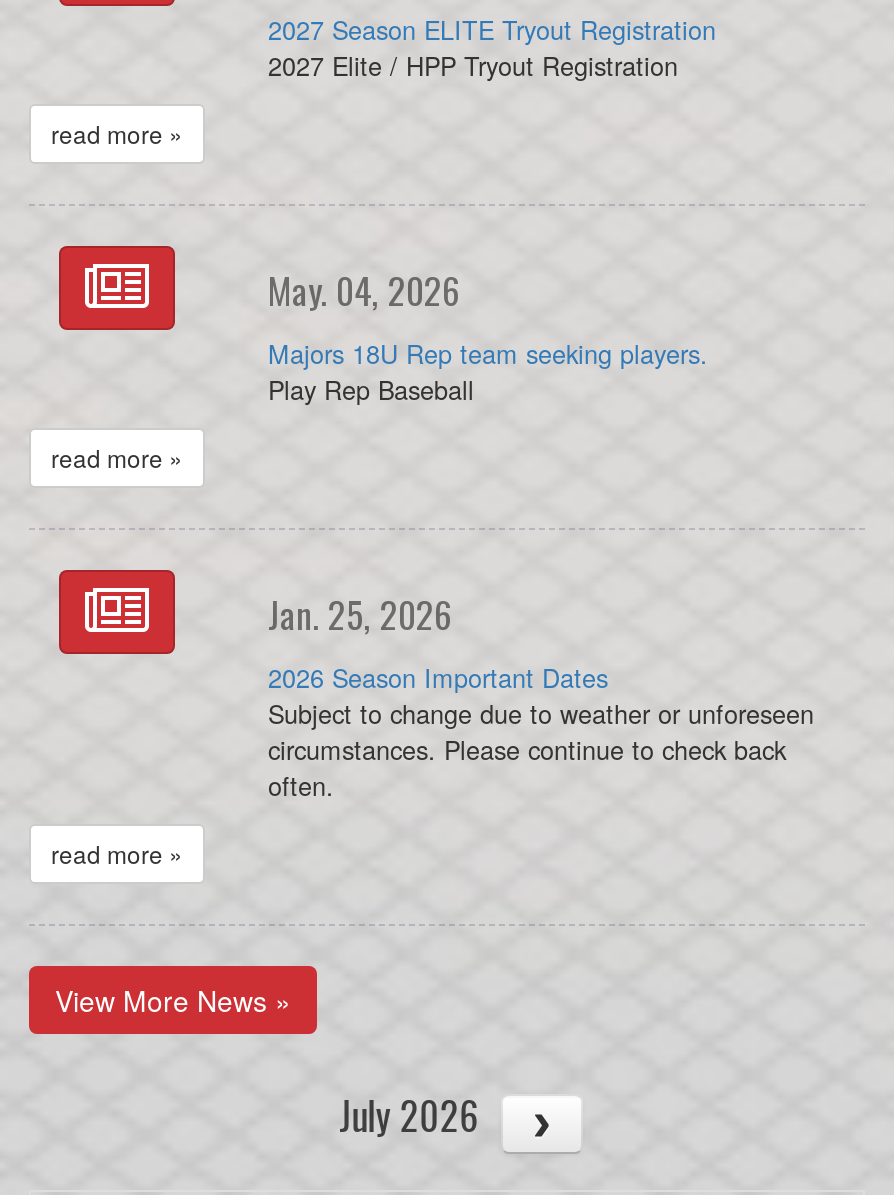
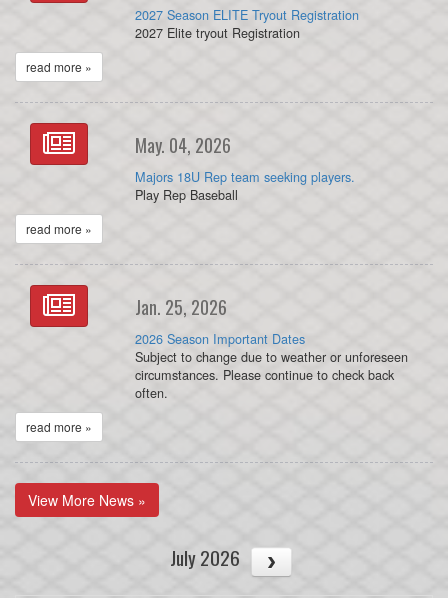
- 2027 Elite / HPP Tryout Registration
+ 2027 Elite tryout Registration
